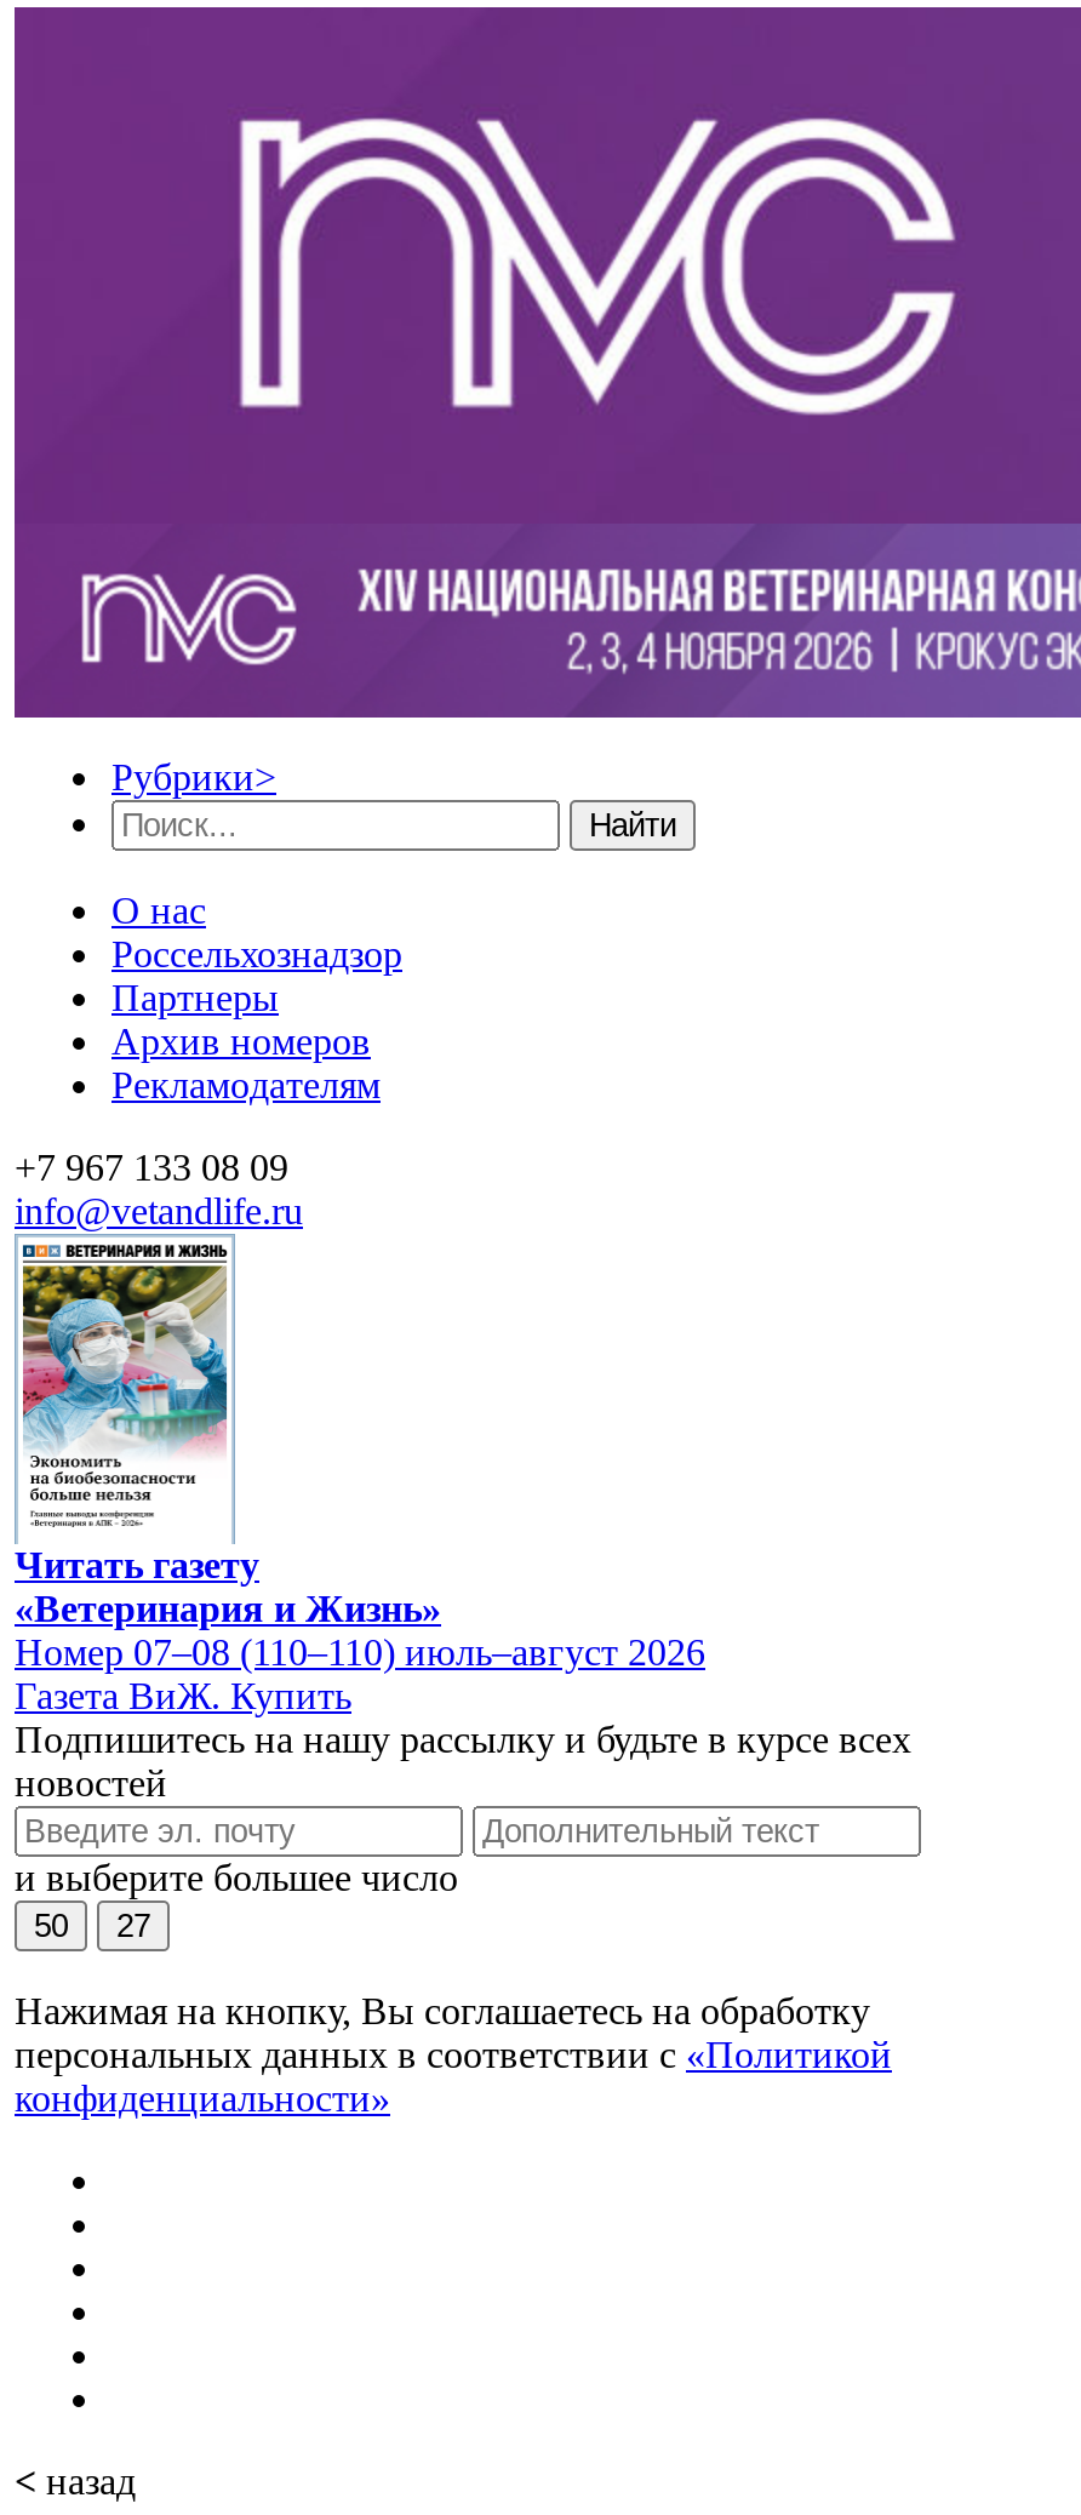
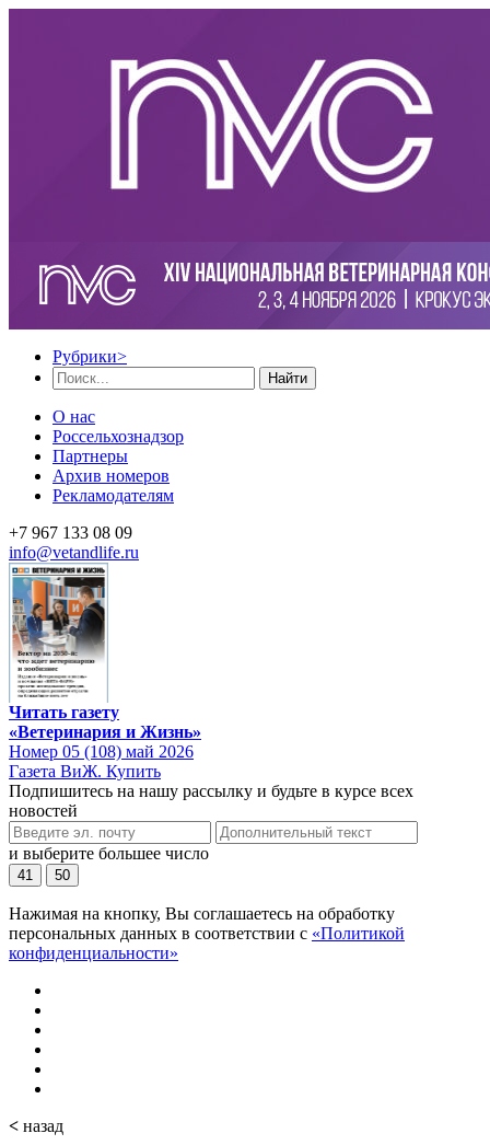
- [image]
+ [image]

- Номер 07–08 (110–110) июль–август 2026
+ Номер 05 (108) май 2026

- 27

+ 41
